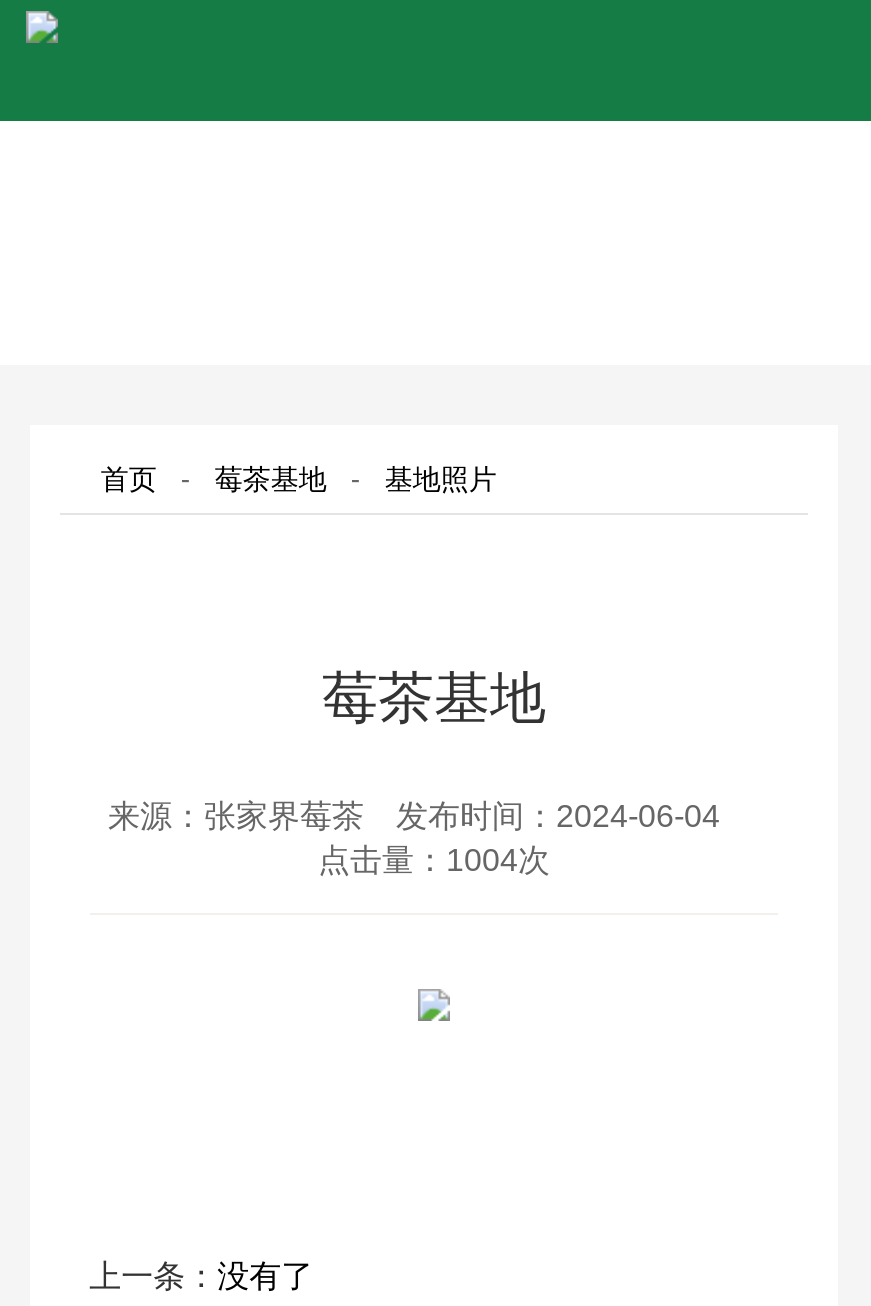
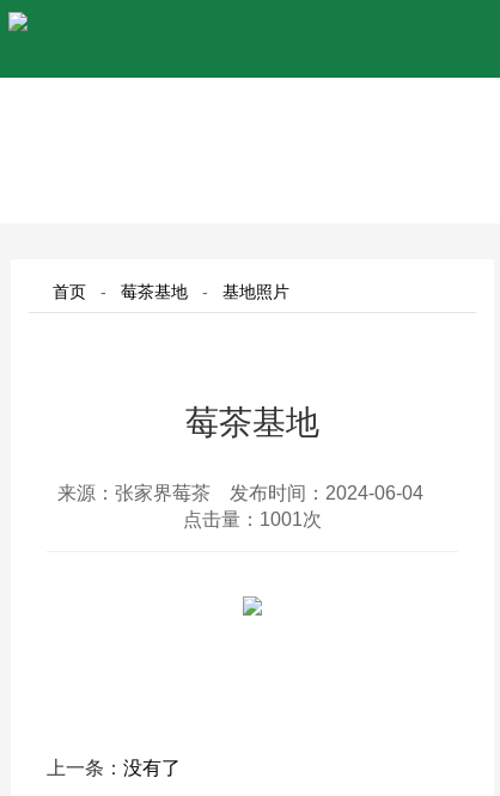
- 点击量：1004次
+ 点击量：1001次
